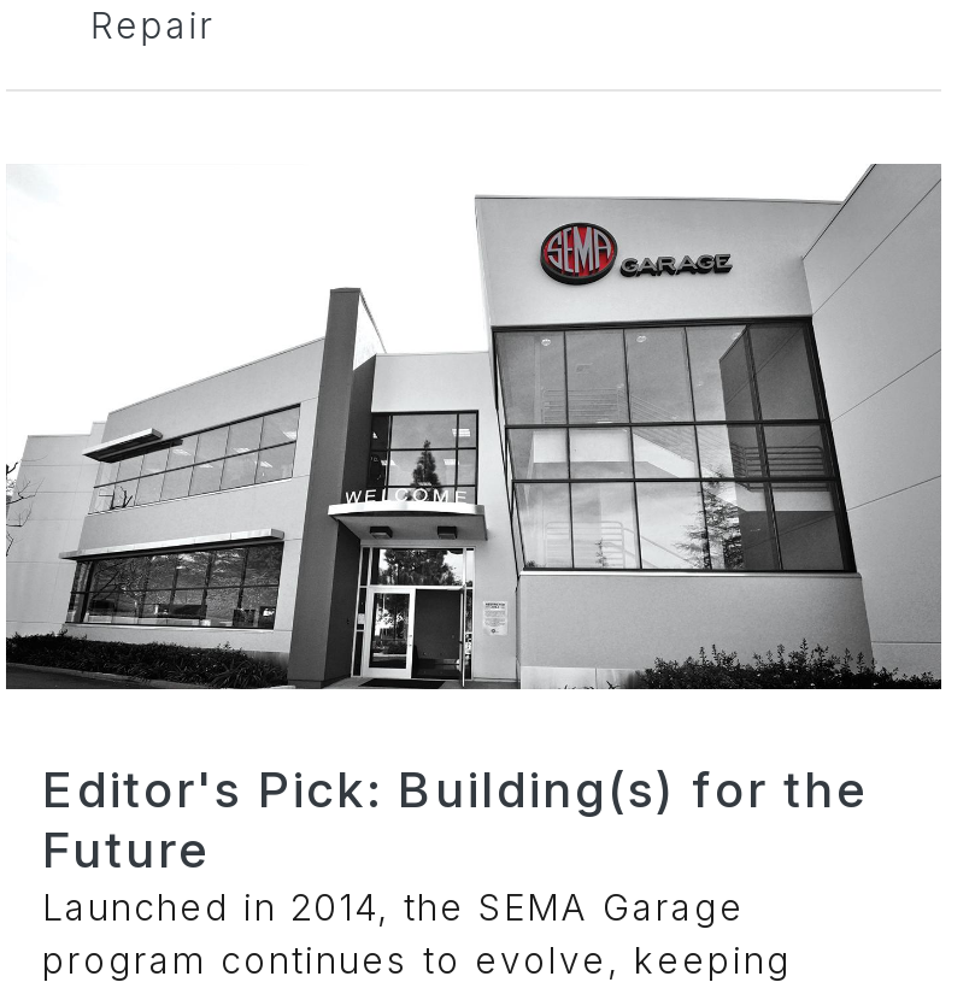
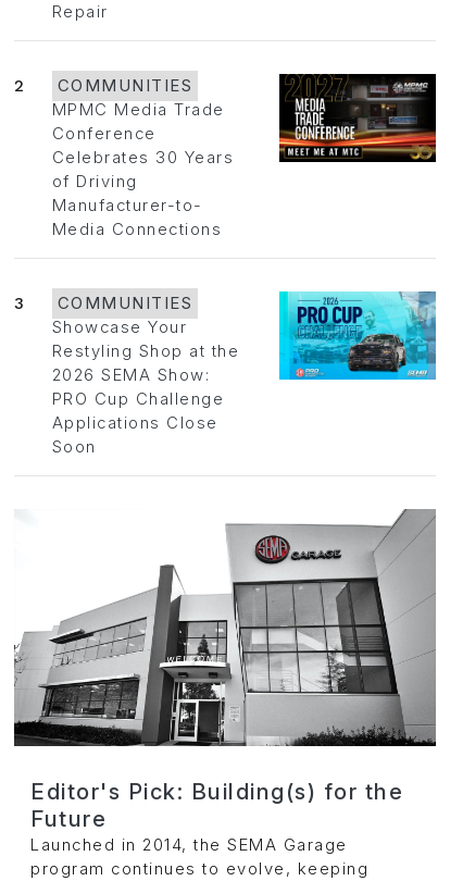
+ 2
+ COMMUNITIES
+ MPMC Media Trade
+ Conference
+ Celebrates 30 Years
+ of Driving
+ Manufacturer-to-
+ Media Connections

+ [image]
+ 3
+ COMMUNITIES
+ Showcase Your
+ Restyling Shop at the
+ 2026 SEMA Show:
+ PRO Cup Challenge
+ Applications Close
+ Soon

+ [image]
